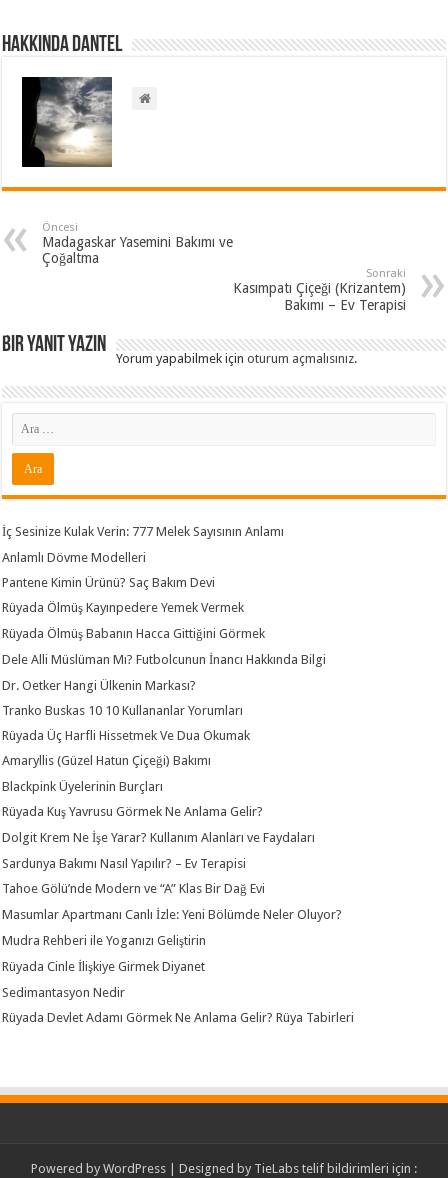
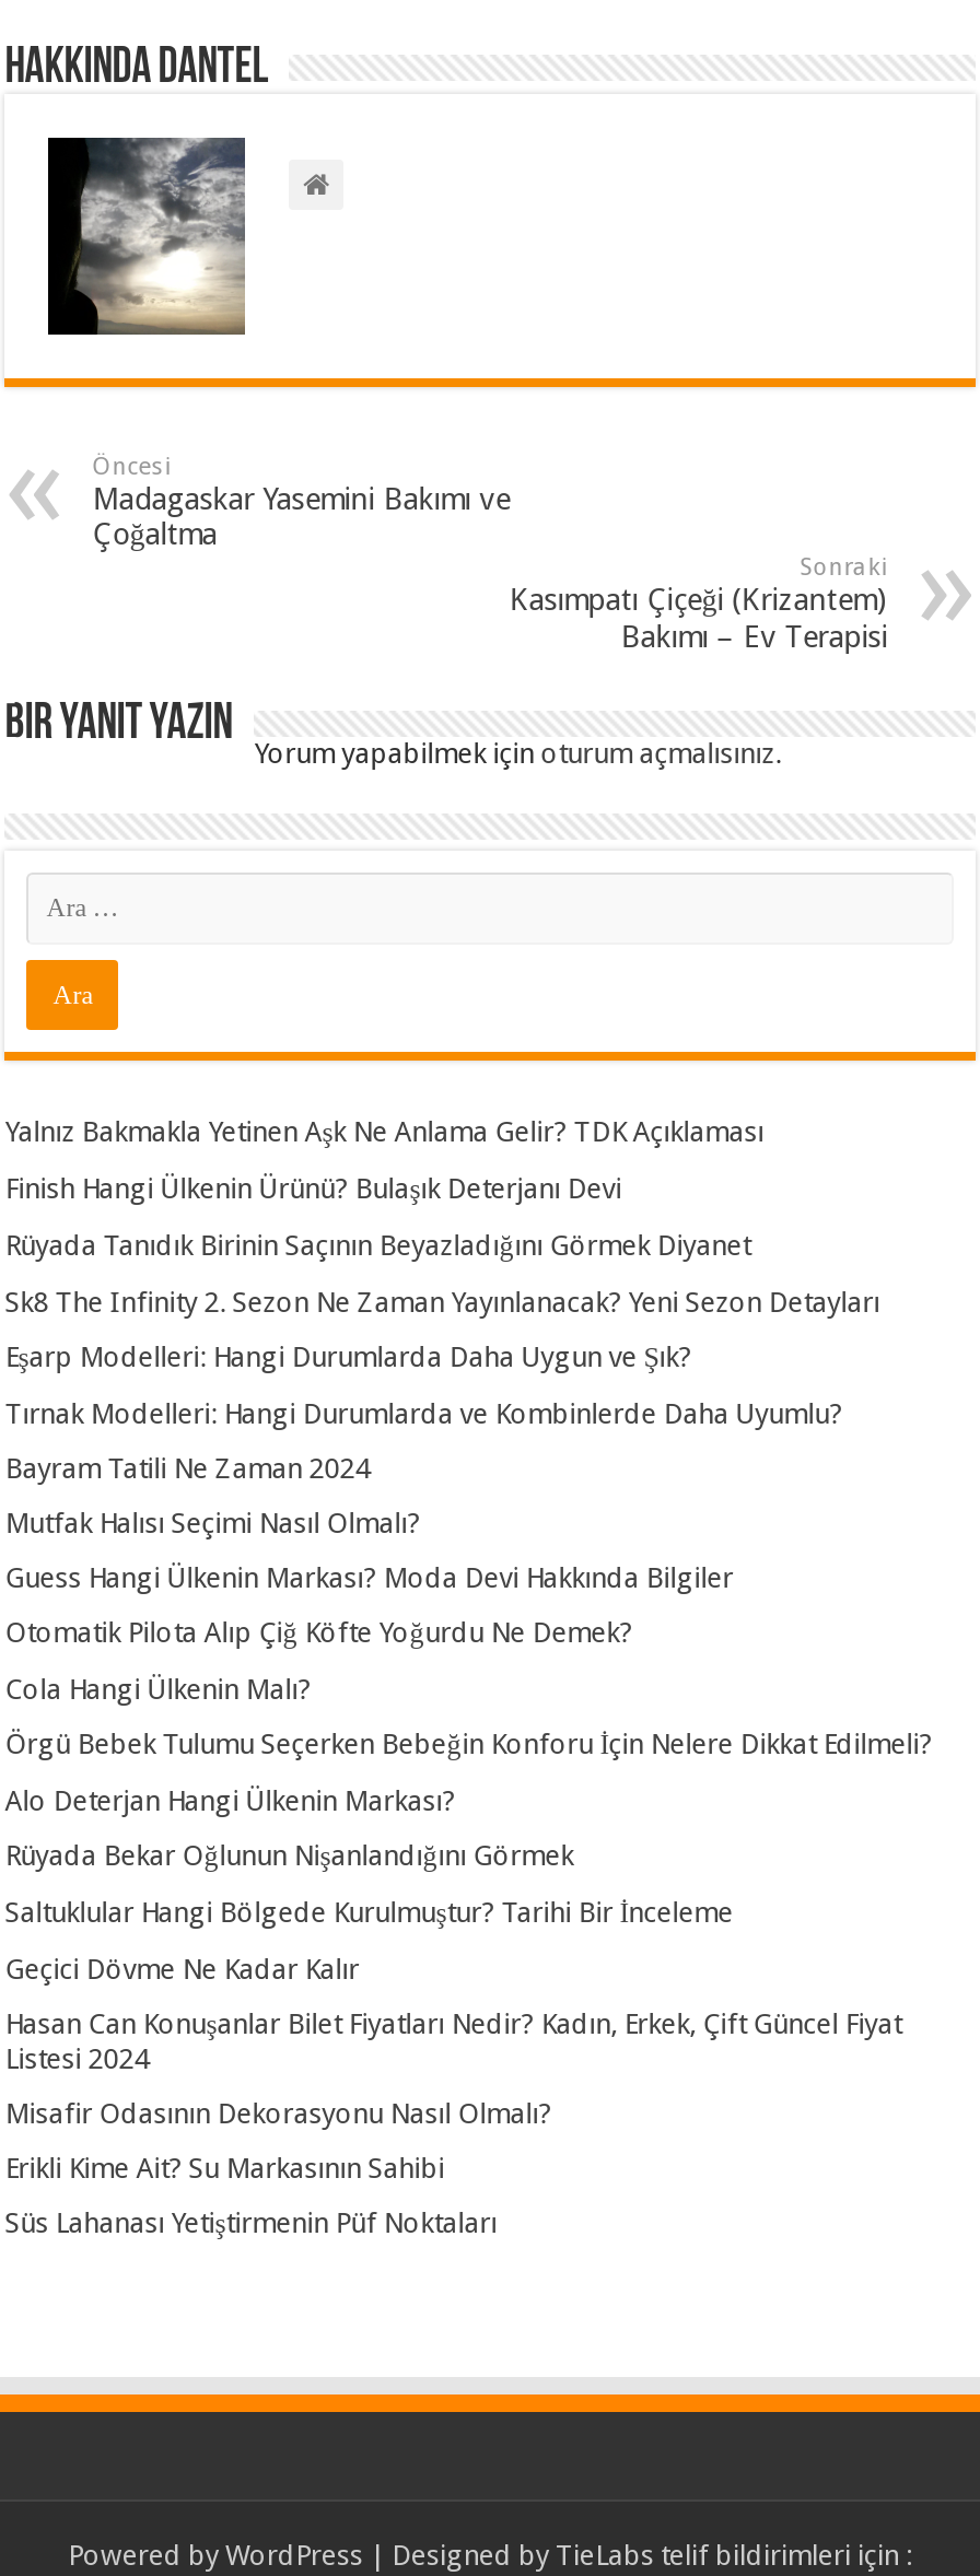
- İç Sesinize Kulak Verin: 777 Melek Sayısının Anlamı
+ Yalnız Bakmakla Yetinen Aşk Ne Anlama Gelir? TDK Açıklaması

- Anlamlı Dövme Modelleri
+ Finish Hangi Ülkenin Ürünü? Bulaşık Deterjanı Devi

- Pantene Kimin Ürünü? Saç Bakım Devi
+ Rüyada Tanıdık Birinin Saçının Beyazladığını Görmek Diyanet

- Rüyada Ölmüş Kayınpedere Yemek Vermek
+ Sk8 The Infinity 2. Sezon Ne Zaman Yayınlanacak? Yeni Sezon Detayları

- Rüyada Ölmüş Babanın Hacca Gittiğini Görmek
+ Eşarp Modelleri: Hangi Durumlarda Daha Uygun ve Şık?

- Dele Alli Müslüman Mı? Futbolcunun İnancı Hakkında Bilgi
+ Tırnak Modelleri: Hangi Durumlarda ve Kombinlerde Daha Uyumlu?

- Dr. Oetker Hangi Ülkenin Markası?
+ Bayram Tatili Ne Zaman 2024

- Tranko Buskas 10 10 Kullananlar Yorumları
+ Mutfak Halısı Seçimi Nasıl Olmalı?

- Rüyada Üç Harfli Hissetmek Ve Dua Okumak
+ Guess Hangi Ülkenin Markası? Moda Devi Hakkında Bilgiler

- Amaryllis (Güzel Hatun Çiçeği) Bakımı
+ Otomatik Pilota Alıp Çiğ Köfte Yoğurdu Ne Demek?

- Blackpink Üyelerinin Burçları
+ Cola Hangi Ülkenin Malı?

- Rüyada Kuş Yavrusu Görmek Ne Anlama Gelir?
+ Örgü Bebek Tulumu Seçerken Bebeğin Konforu İçin Nelere Dikkat Edilmeli?

- Dolgit Krem Ne İşe Yarar? Kullanım Alanları ve Faydaları
+ Alo Deterjan Hangi Ülkenin Markası?

- Sardunya Bakımı Nasıl Yapılır? – Ev Terapisi
+ Rüyada Bekar Oğlunun Nişanlandığını Görmek

- Tahoe Gölü’nde Modern ve “A” Klas Bir Dağ Evi
+ Saltuklular Hangi Bölgede Kurulmuştur? Tarihi Bir İnceleme

- Masumlar Apartmanı Canlı İzle: Yeni Bölümde Neler Oluyor?
+ Geçici Dövme Ne Kadar Kalır

- Mudra Rehberi ile Yoganızı Geliştirin
+ Hasan Can Konuşanlar Bilet Fiyatları Nedir? Kadın, Erkek, Çift Güncel Fiyat
+ Listesi 2024

- Rüyada Cinle İlişkiye Girmek Diyanet
+ Misafir Odasının Dekorasyonu Nasıl Olmalı?

- Sedimantasyon Nedir
+ Erikli Kime Ait? Su Markasının Sahibi

- Rüyada Devlet Adamı Görmek Ne Anlama Gelir? Rüya Tabirleri
+ Süs Lahanası Yetiştirmenin Püf Noktaları
